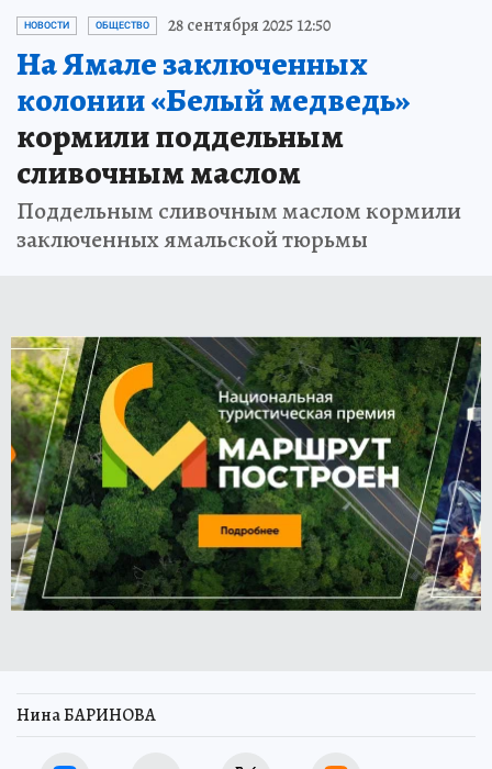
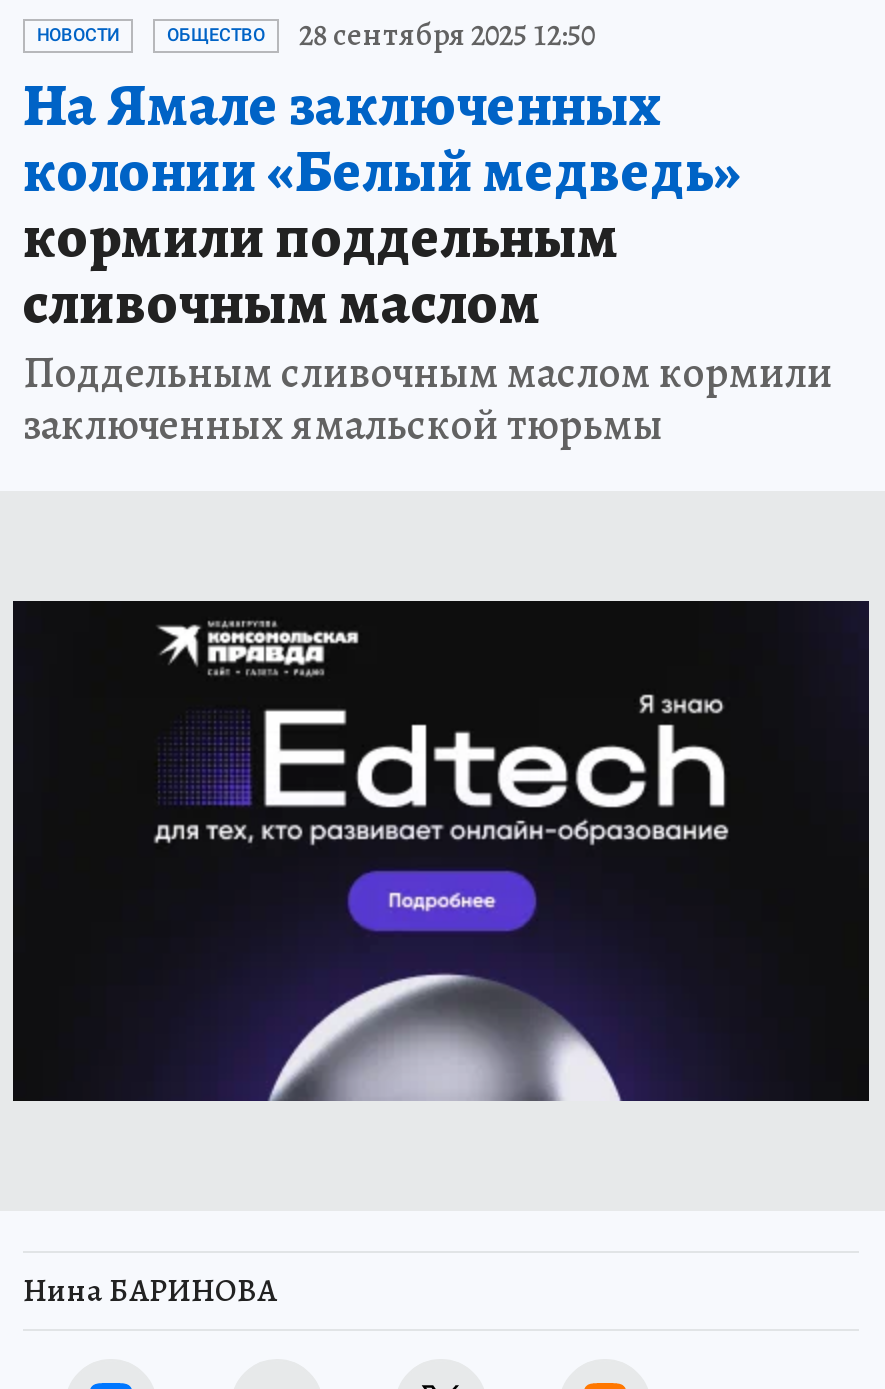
- [image]
+ [image]
